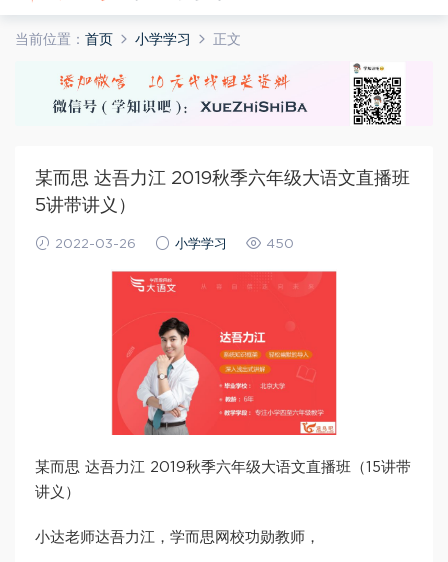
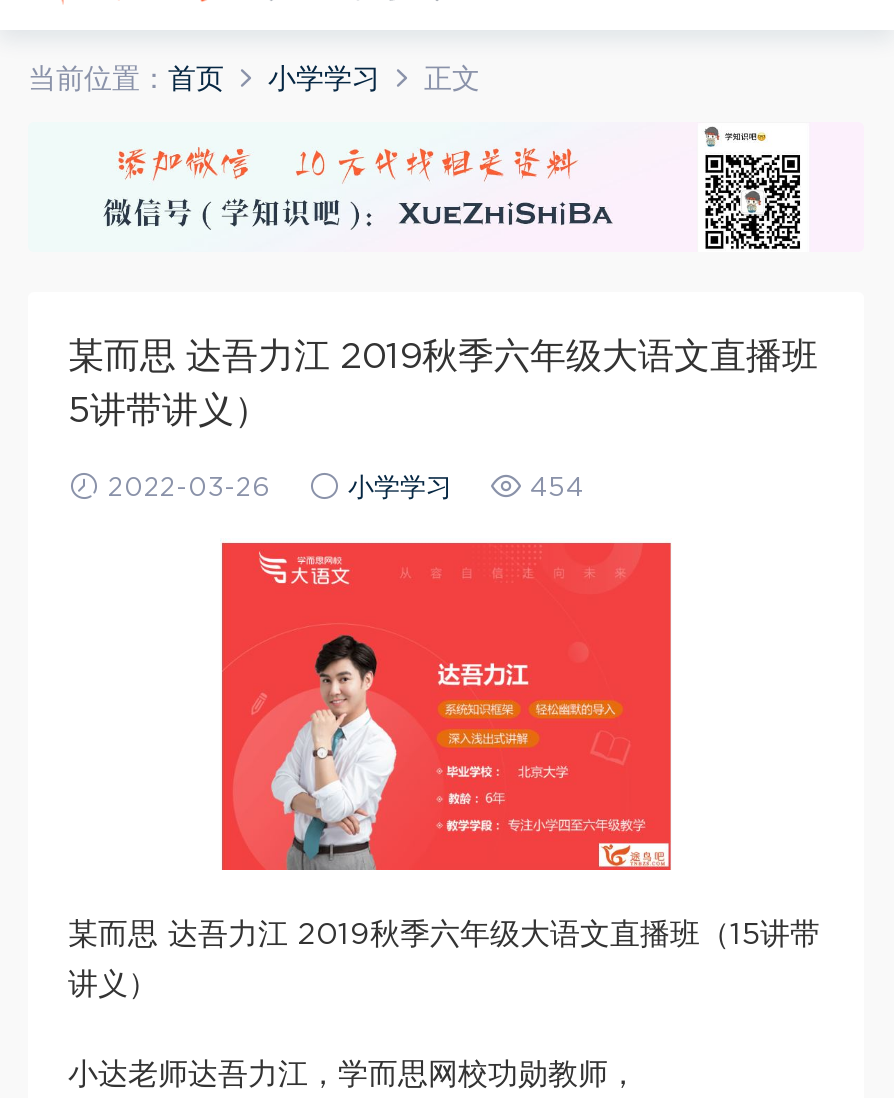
- 450
+ 454
